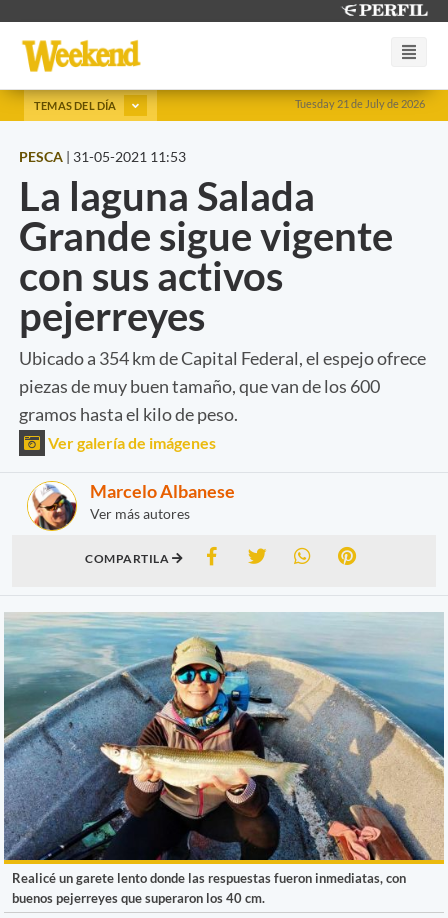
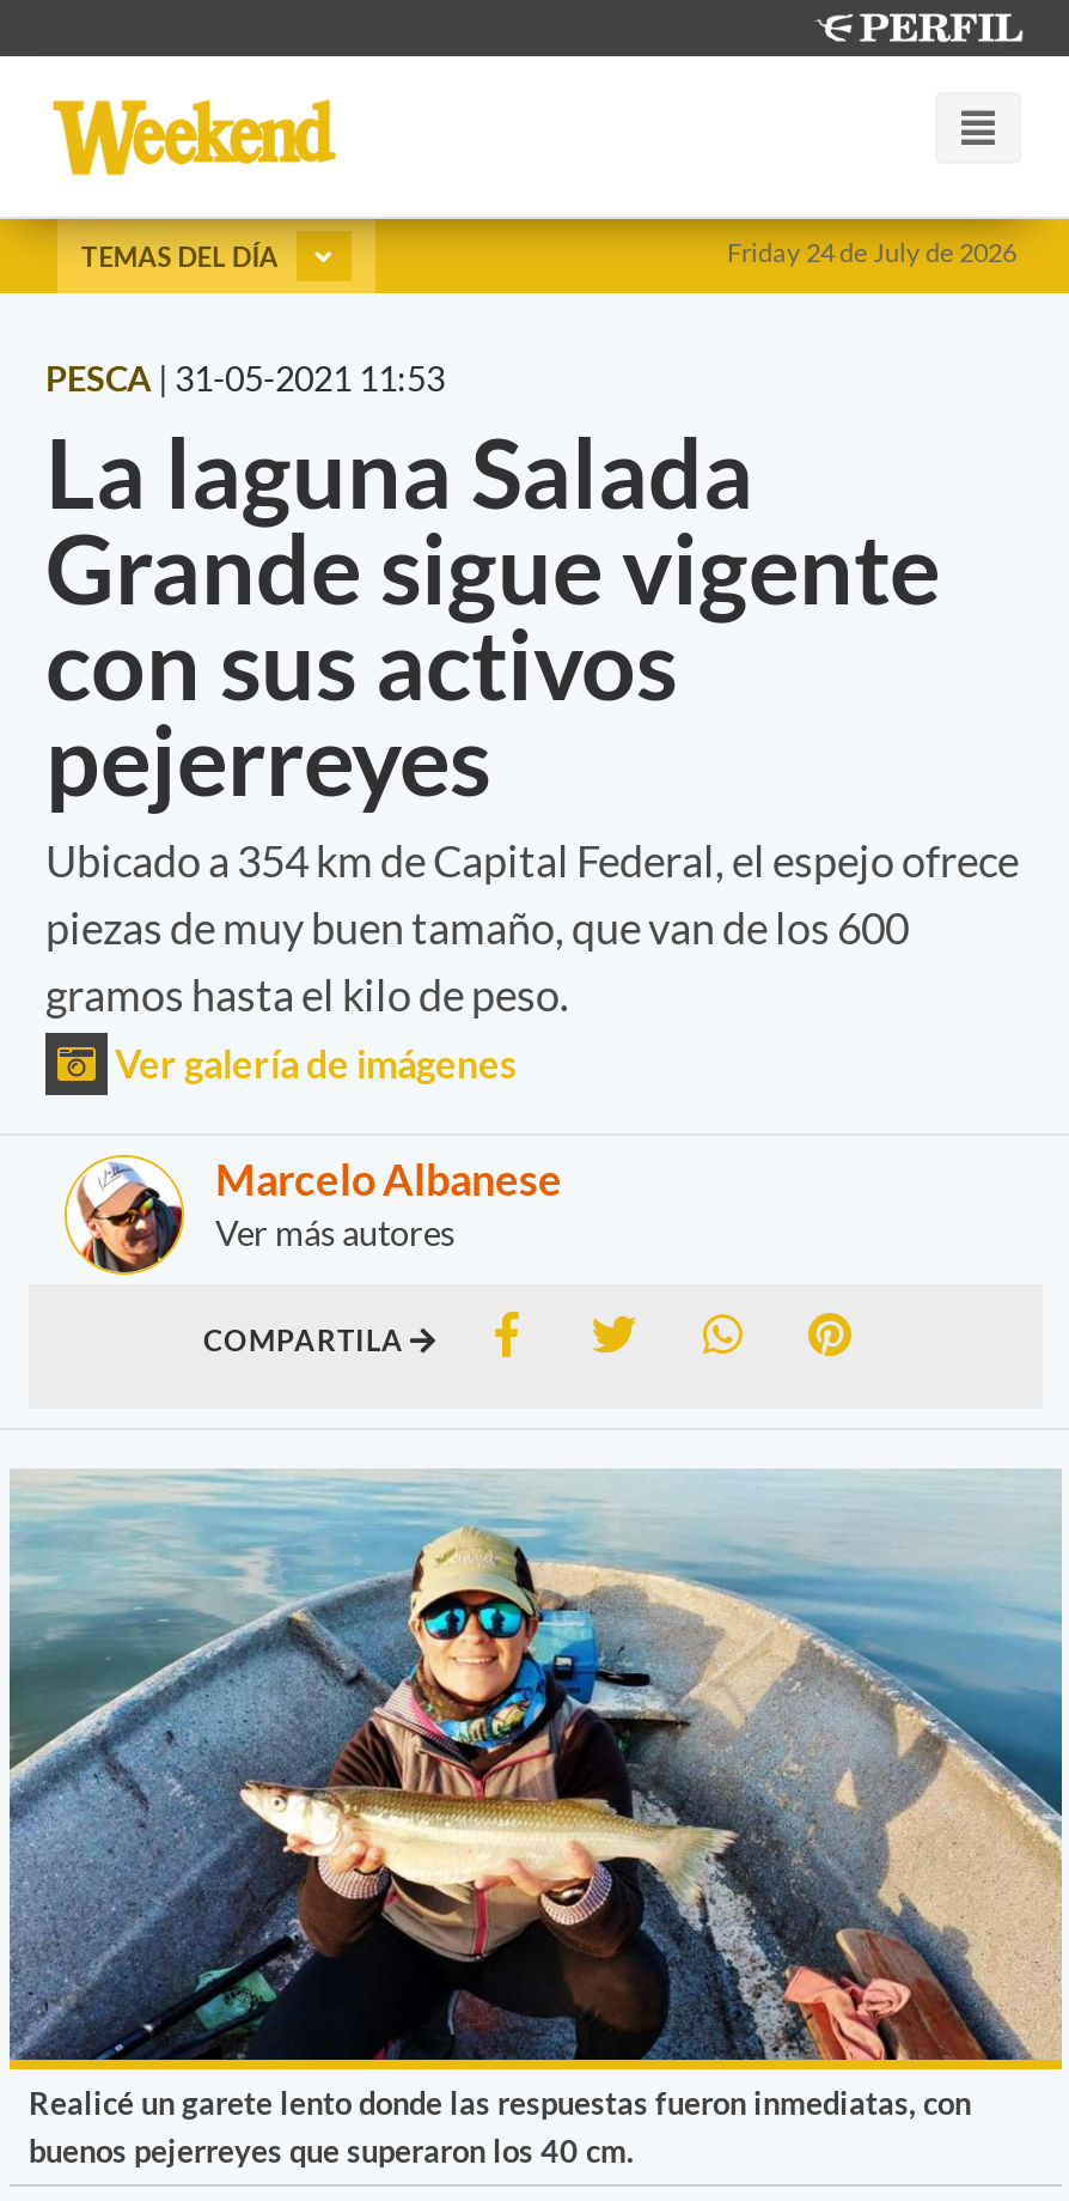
- Tuesday 21 de July de 2026
+ Friday 24 de July de 2026
